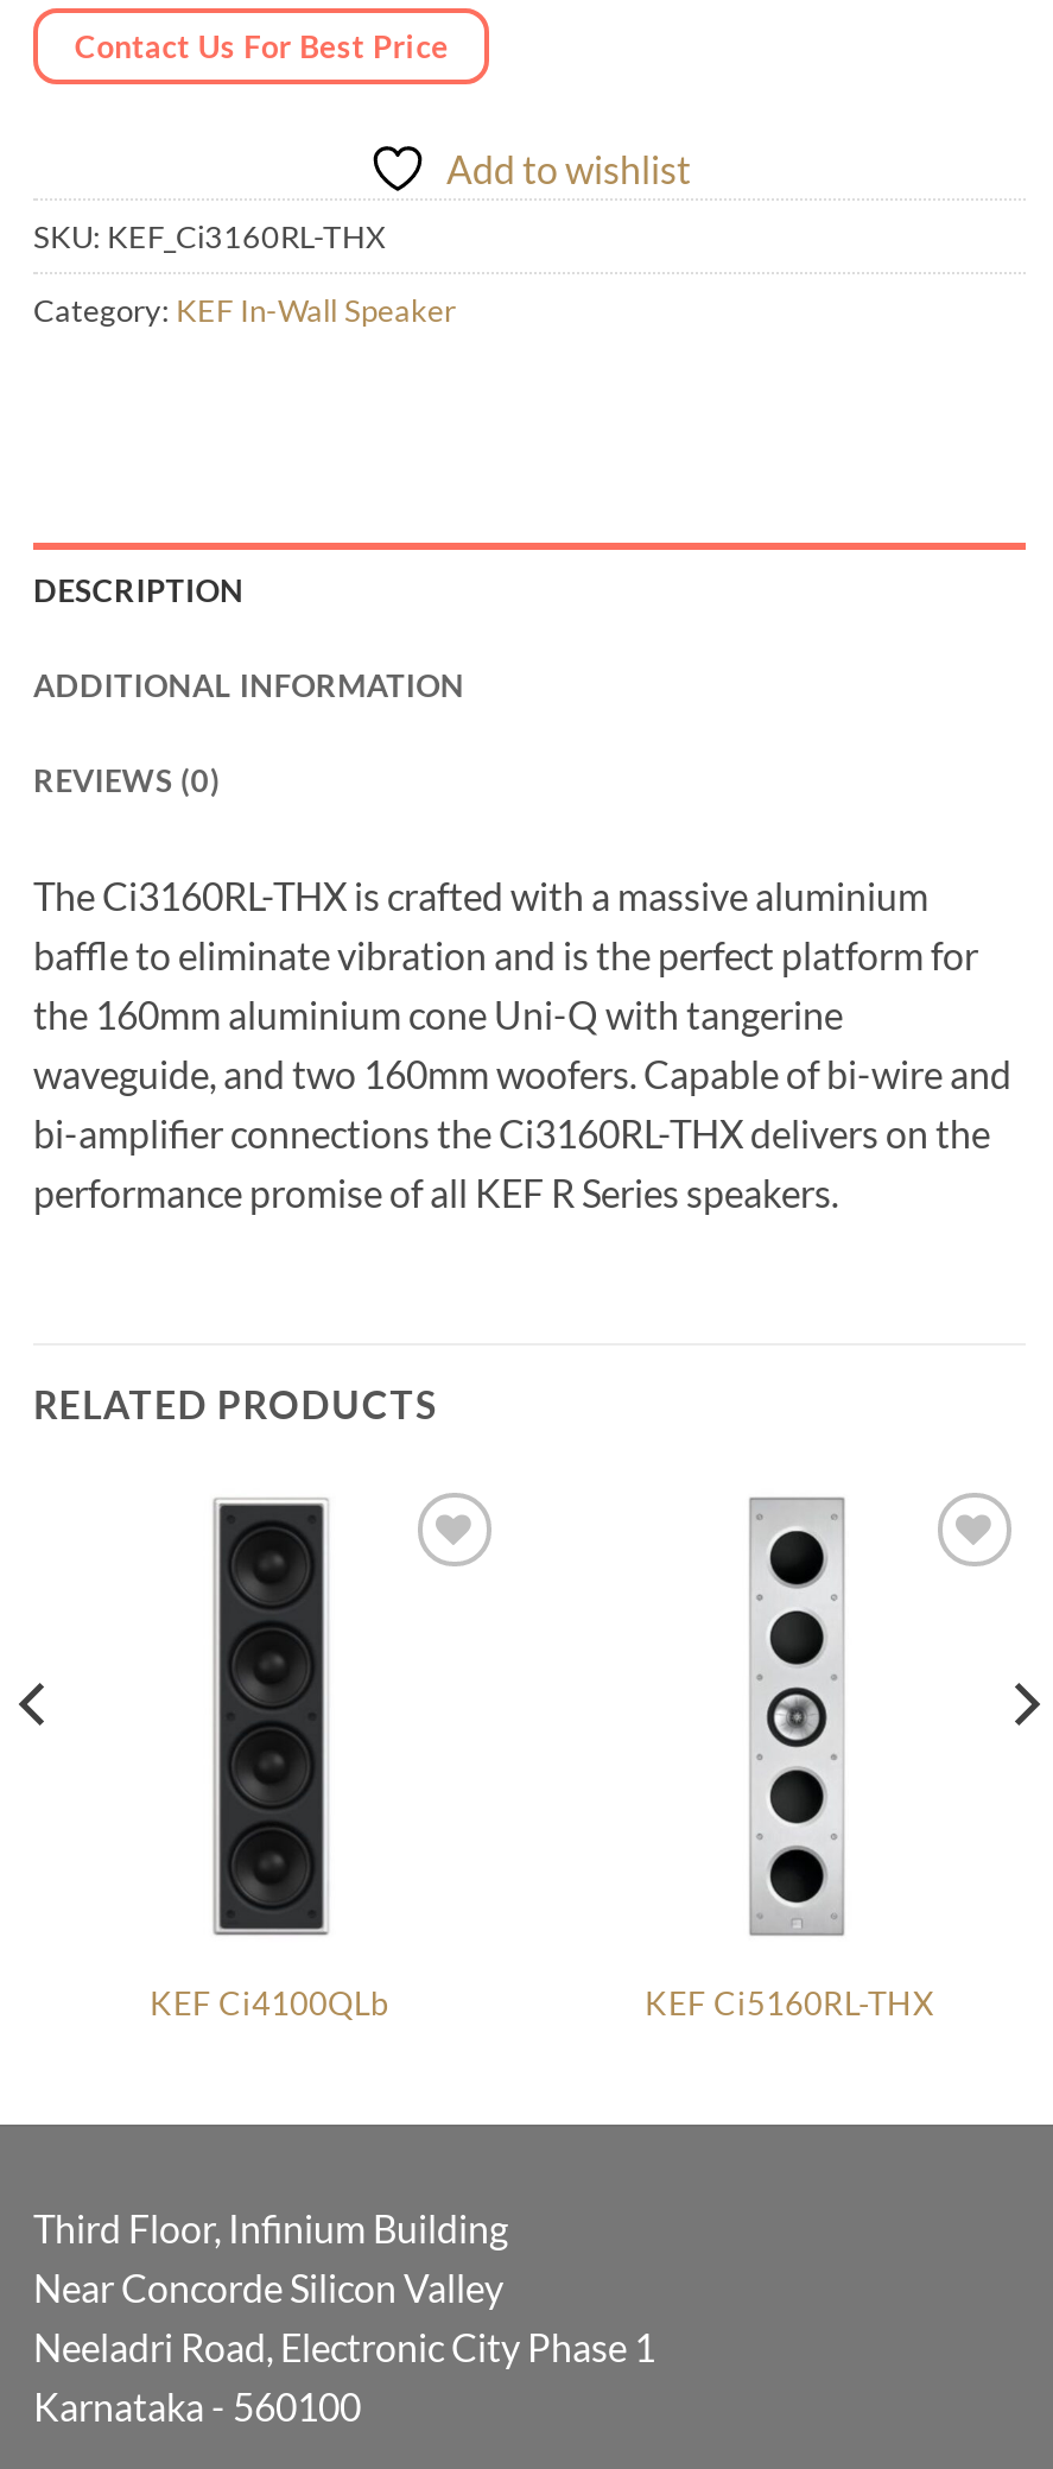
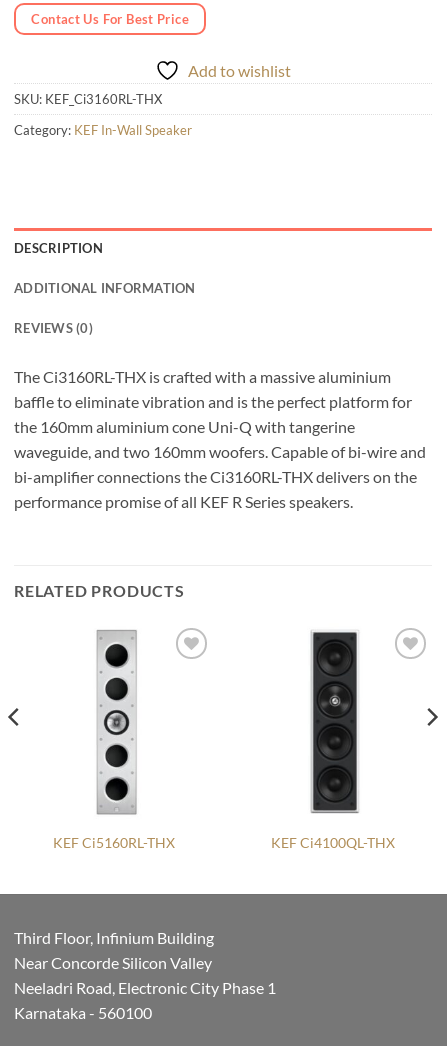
- [image]
- KEF Ci4100QLb
+ [image]
+ KEF Ci5160RL-THX

- [image]
- KEF Ci5160RL-THX
+ [image]
+ KEF Ci4100QL-THX
